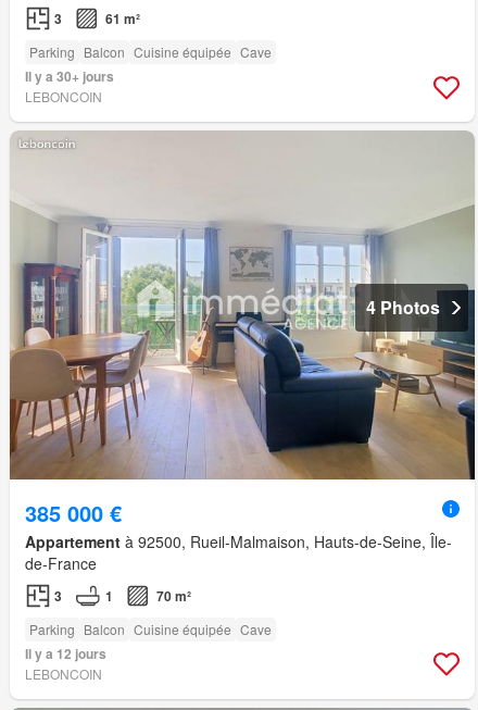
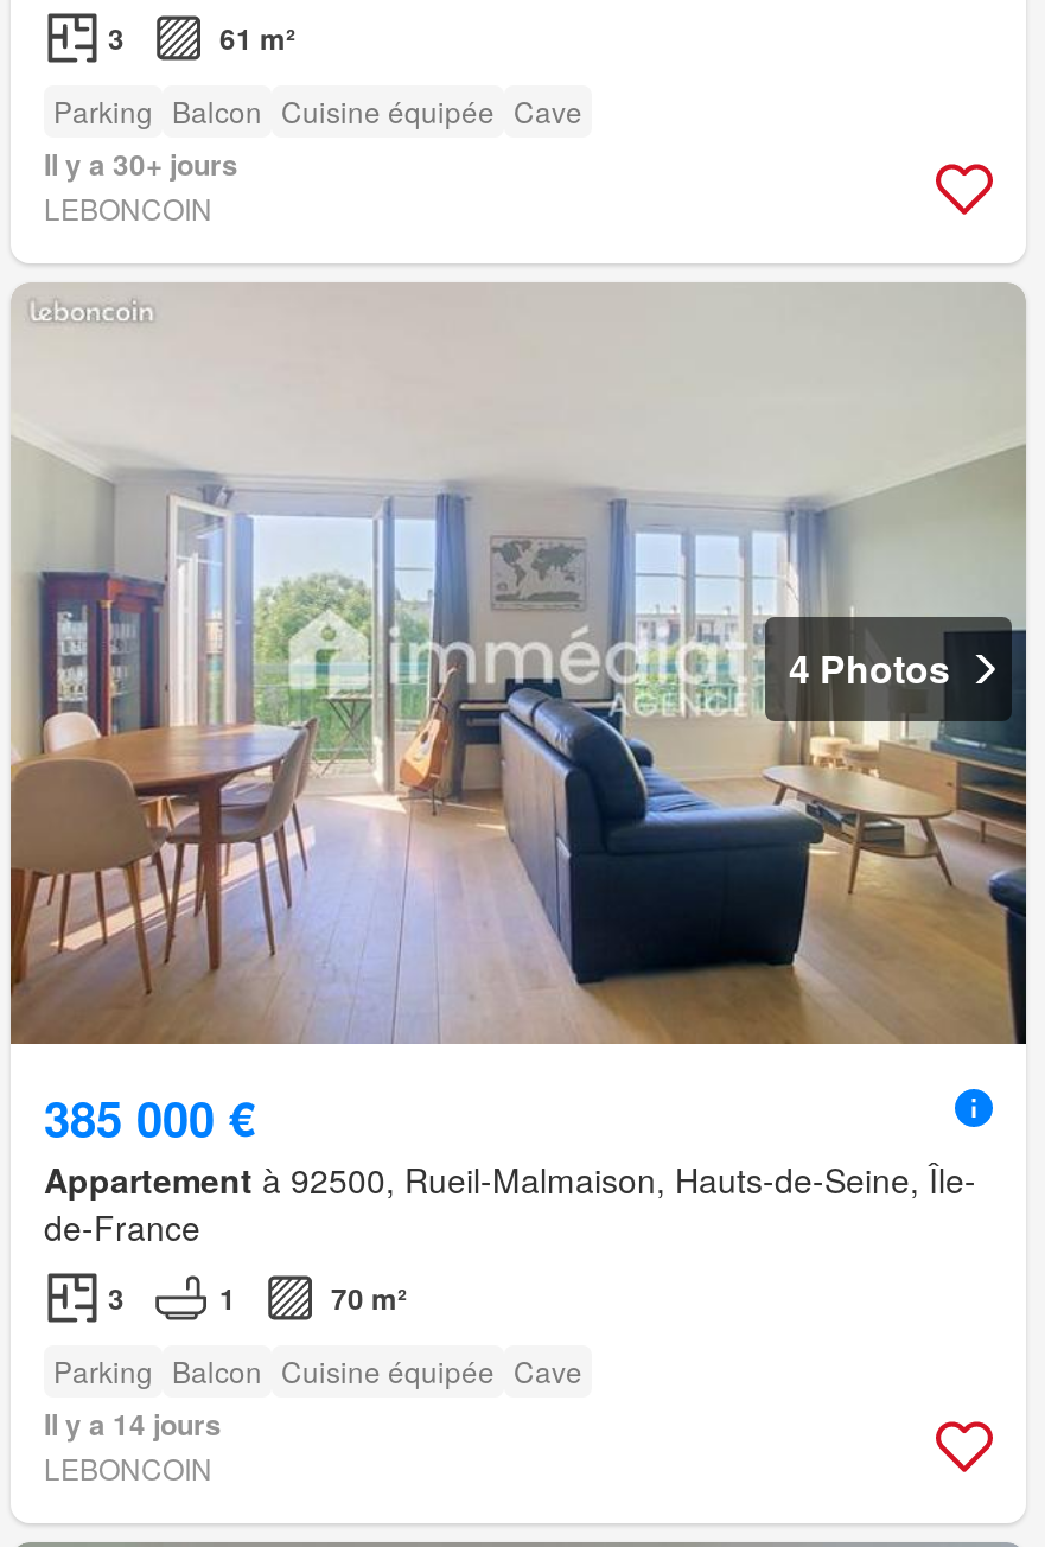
- Il y a 12 jours
+ Il y a 14 jours
